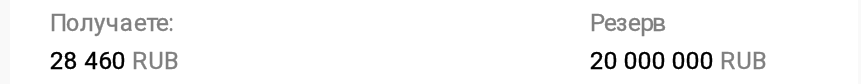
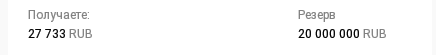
- 28 460 RUB
+ 27 733 RUB
